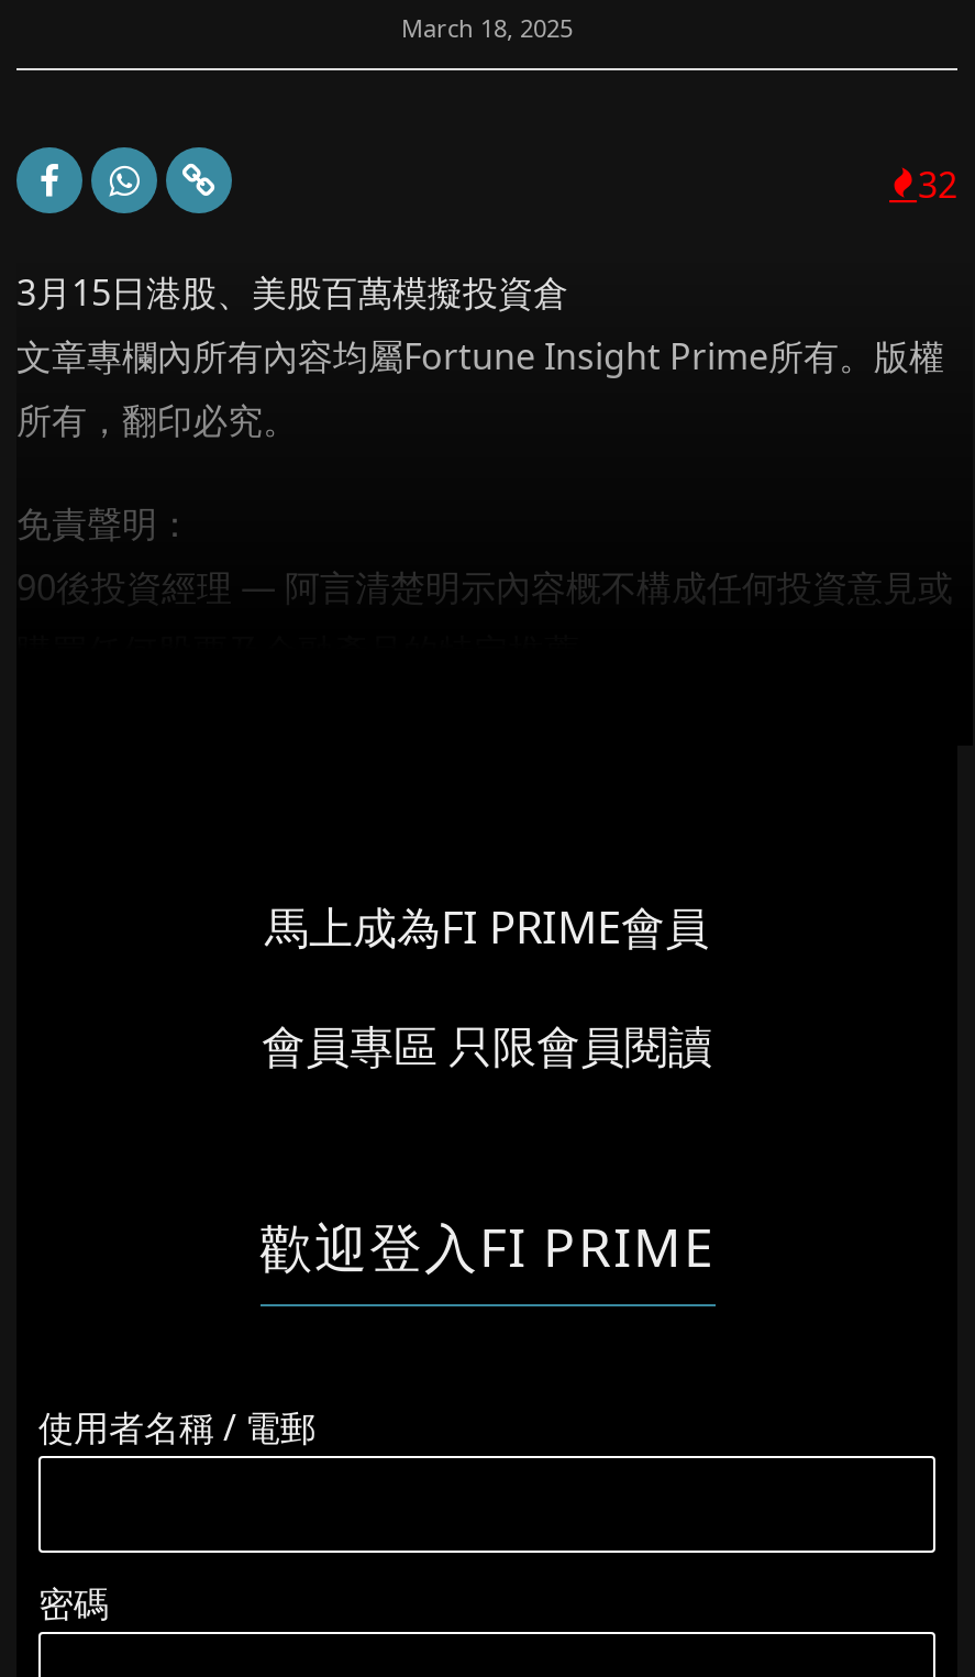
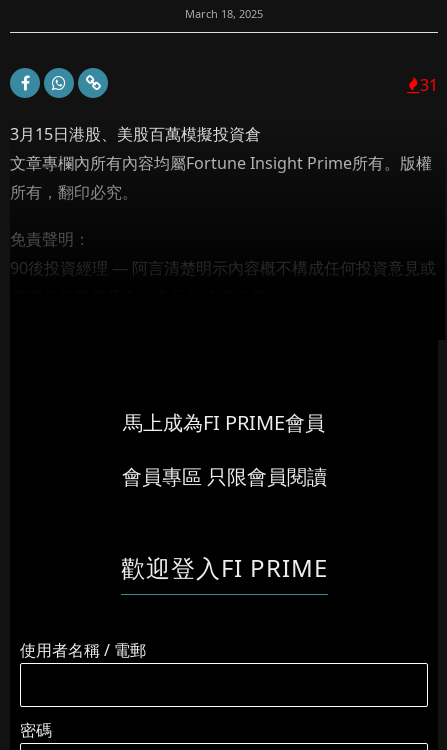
- 32
+ 31
